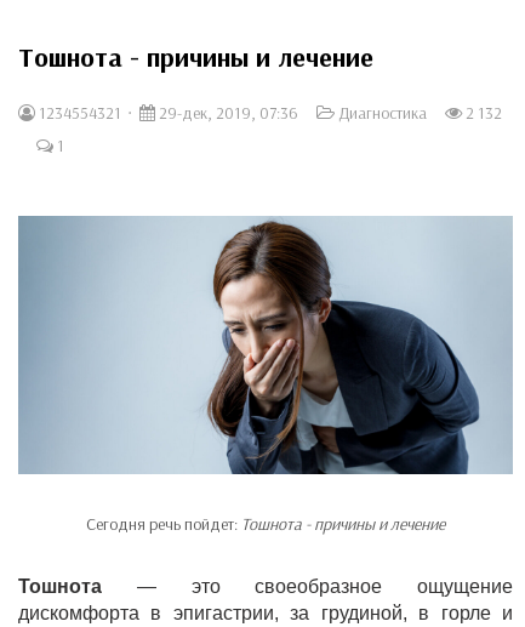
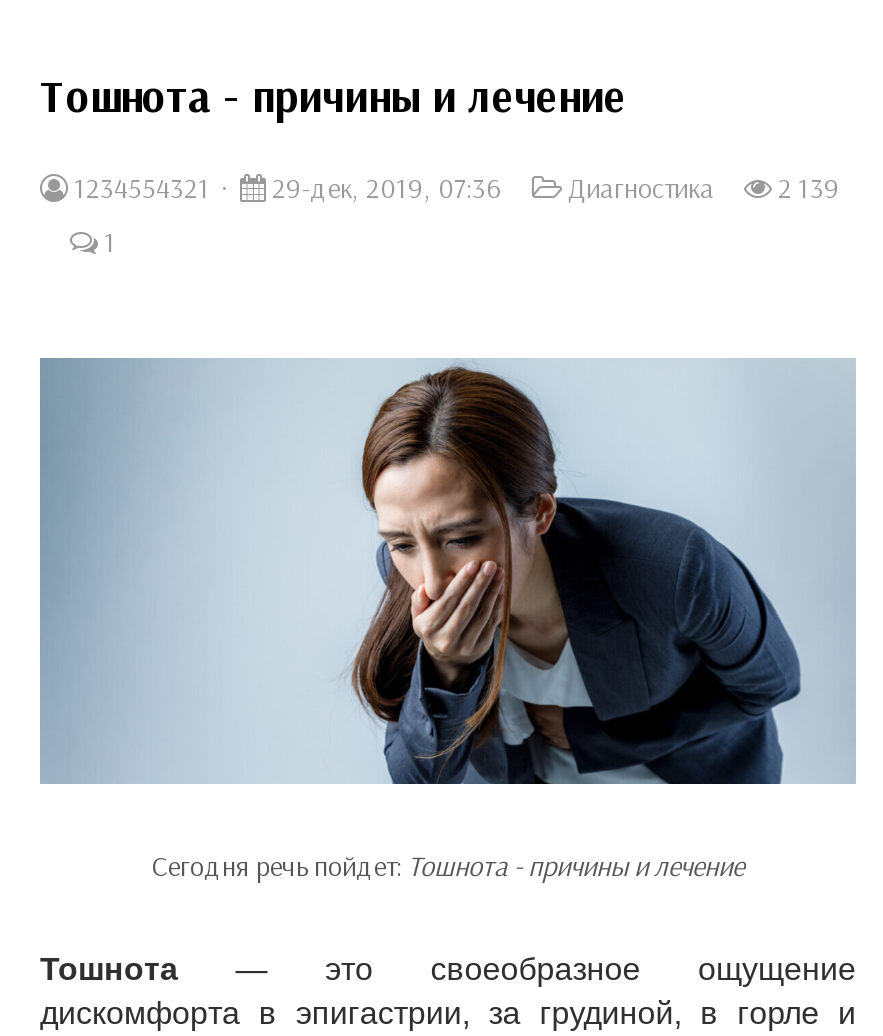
- 1234554321 29-дек, 2019, 07:36 Диагностика 2 132
+ 1234554321 29-дек, 2019, 07:36 Диагностика 2 139
